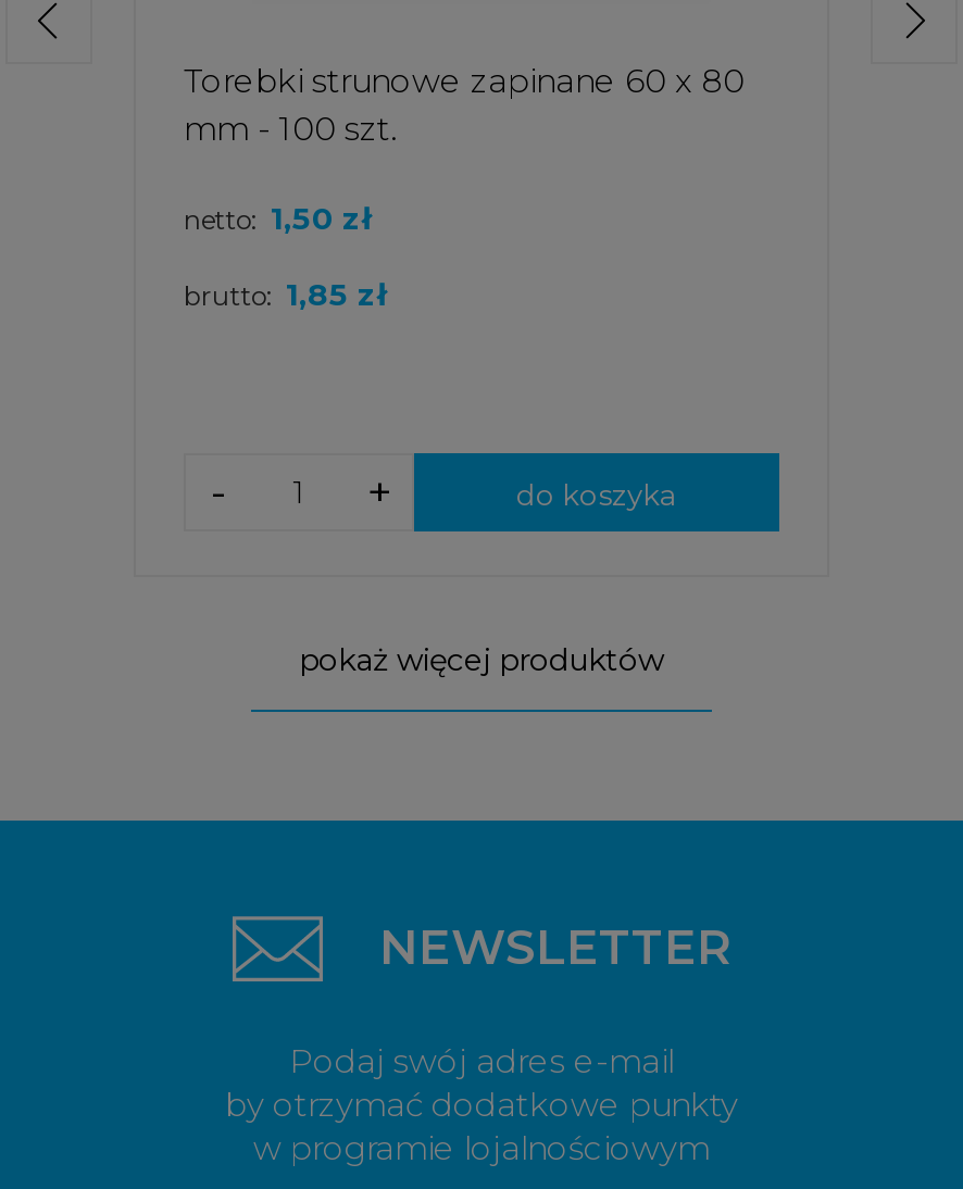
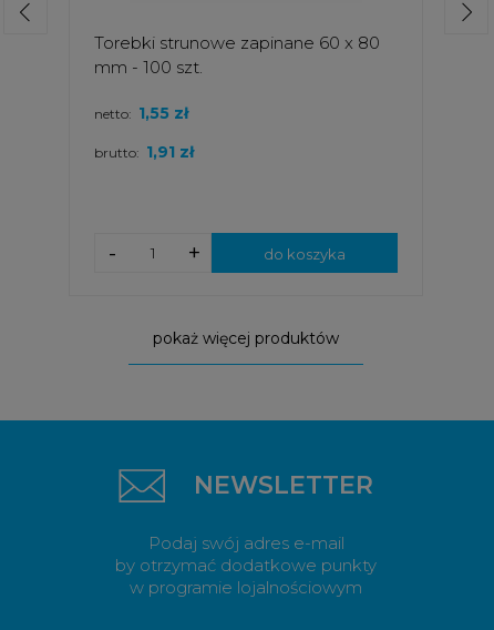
- netto: 1,50 zł
+ netto: 1,55 zł

- brutto: 1,85 zł
+ brutto: 1,91 zł
